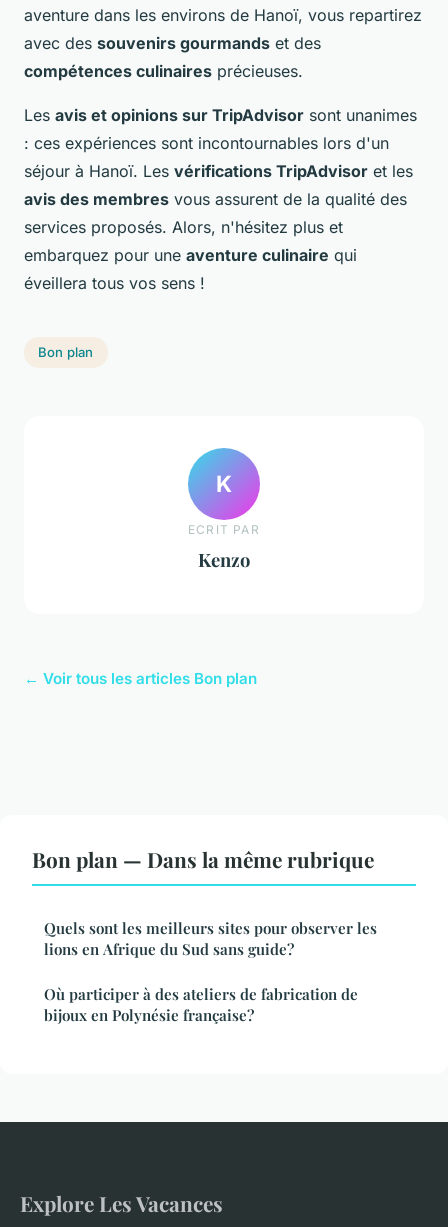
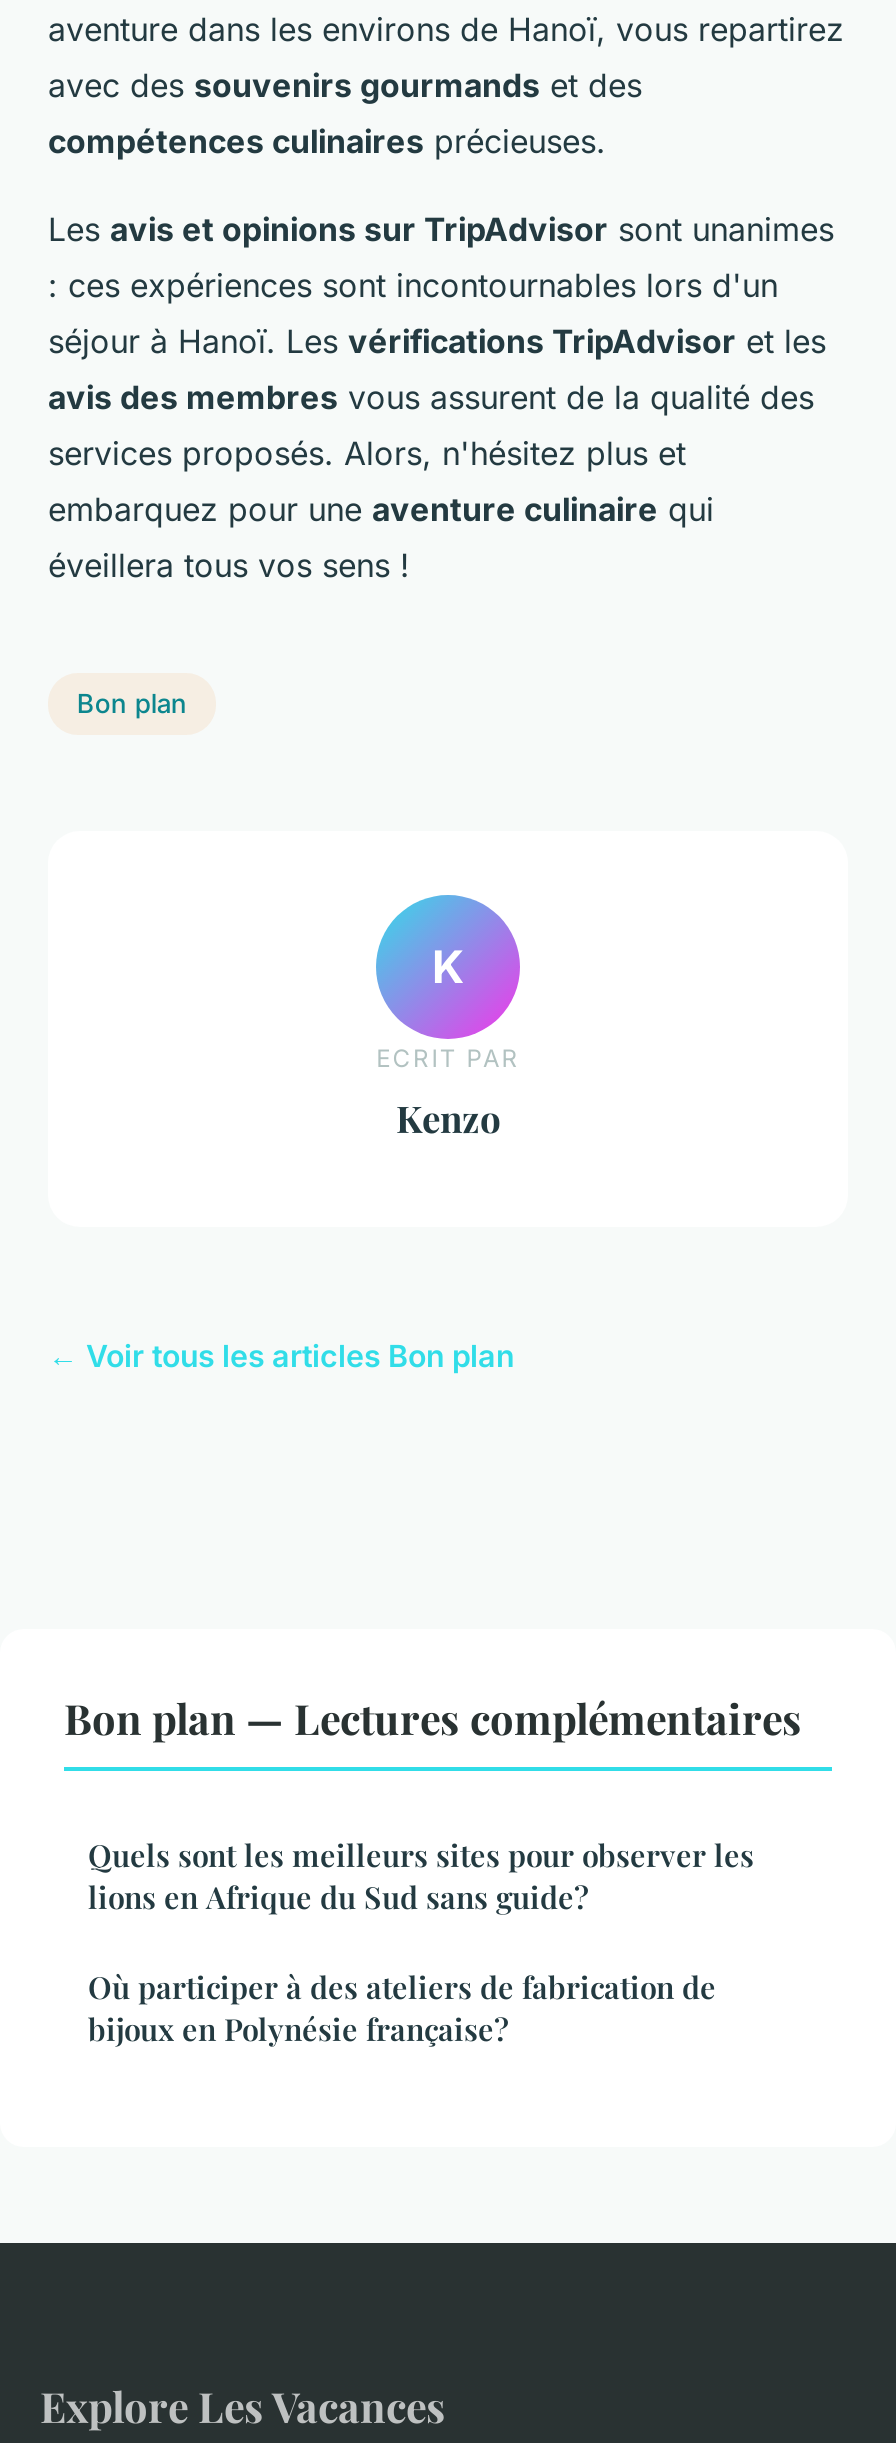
- Bon plan — Dans la même rubrique
+ Bon plan — Lectures complémentaires
